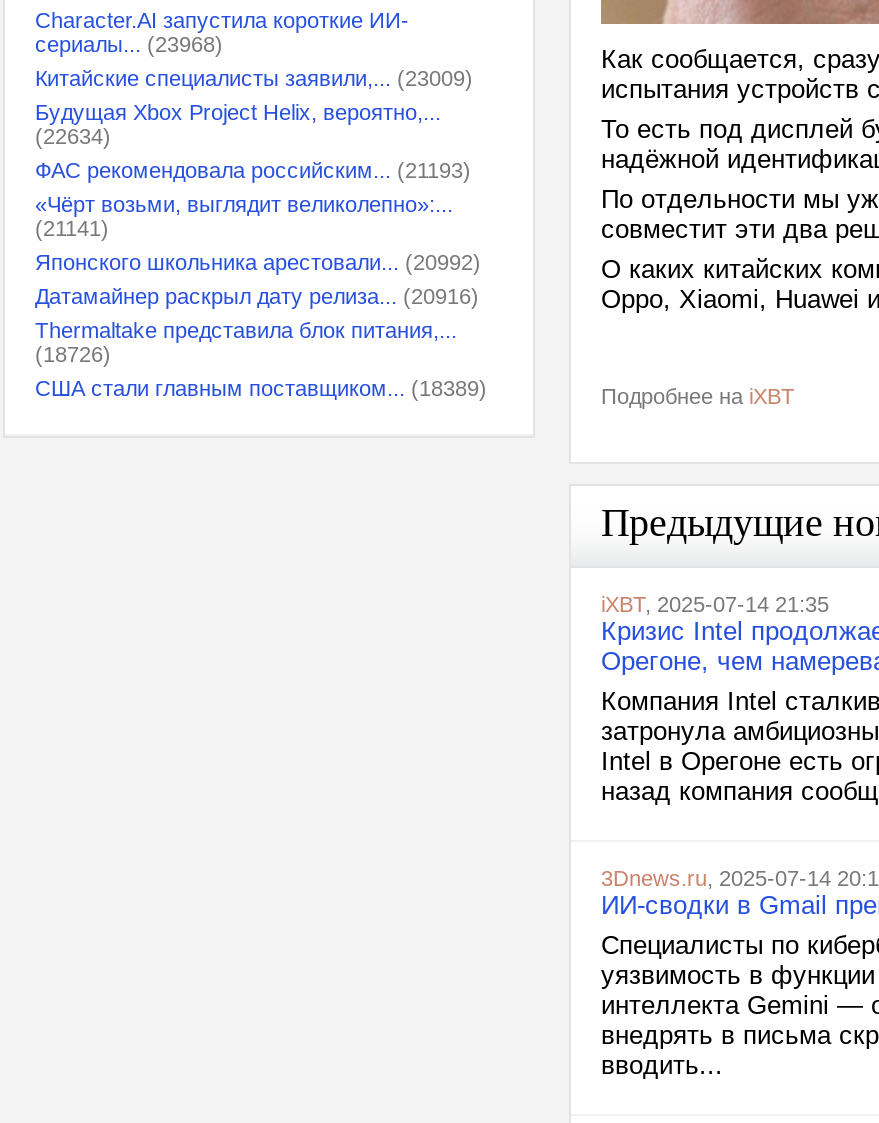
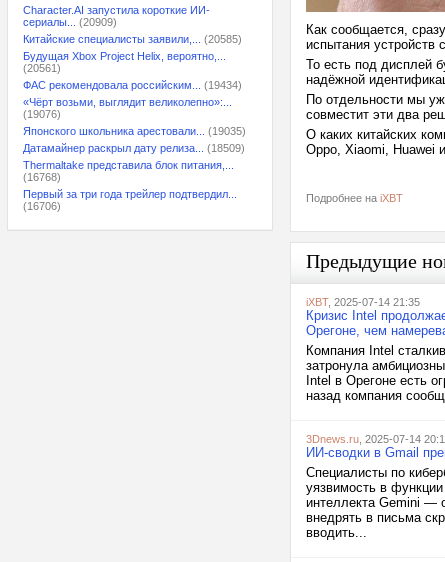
- сериалы... (23968)
+ сериалы... (20909)

- Китайские специалисты заявили,... (23009)
+ Китайские специалисты заявили,... (20585)

- (22634)
+ (20561)

- ФАС рекомендовала российским... (21193)
+ ФАС рекомендовала российским... (19434)

- (21141)
+ (19076)

- Японского школьника арестовали... (20992)
+ Японского школьника арестовали... (19035)

- Датамайнер раскрыл дату релиза... (20916)
+ Датамайнер раскрыл дату релиза... (18509)

- (18726)
- США стали главным поставщиком... (18389)
+ (16768)
+ Первый за три года трейлер подтвердил...
+ (16706)
